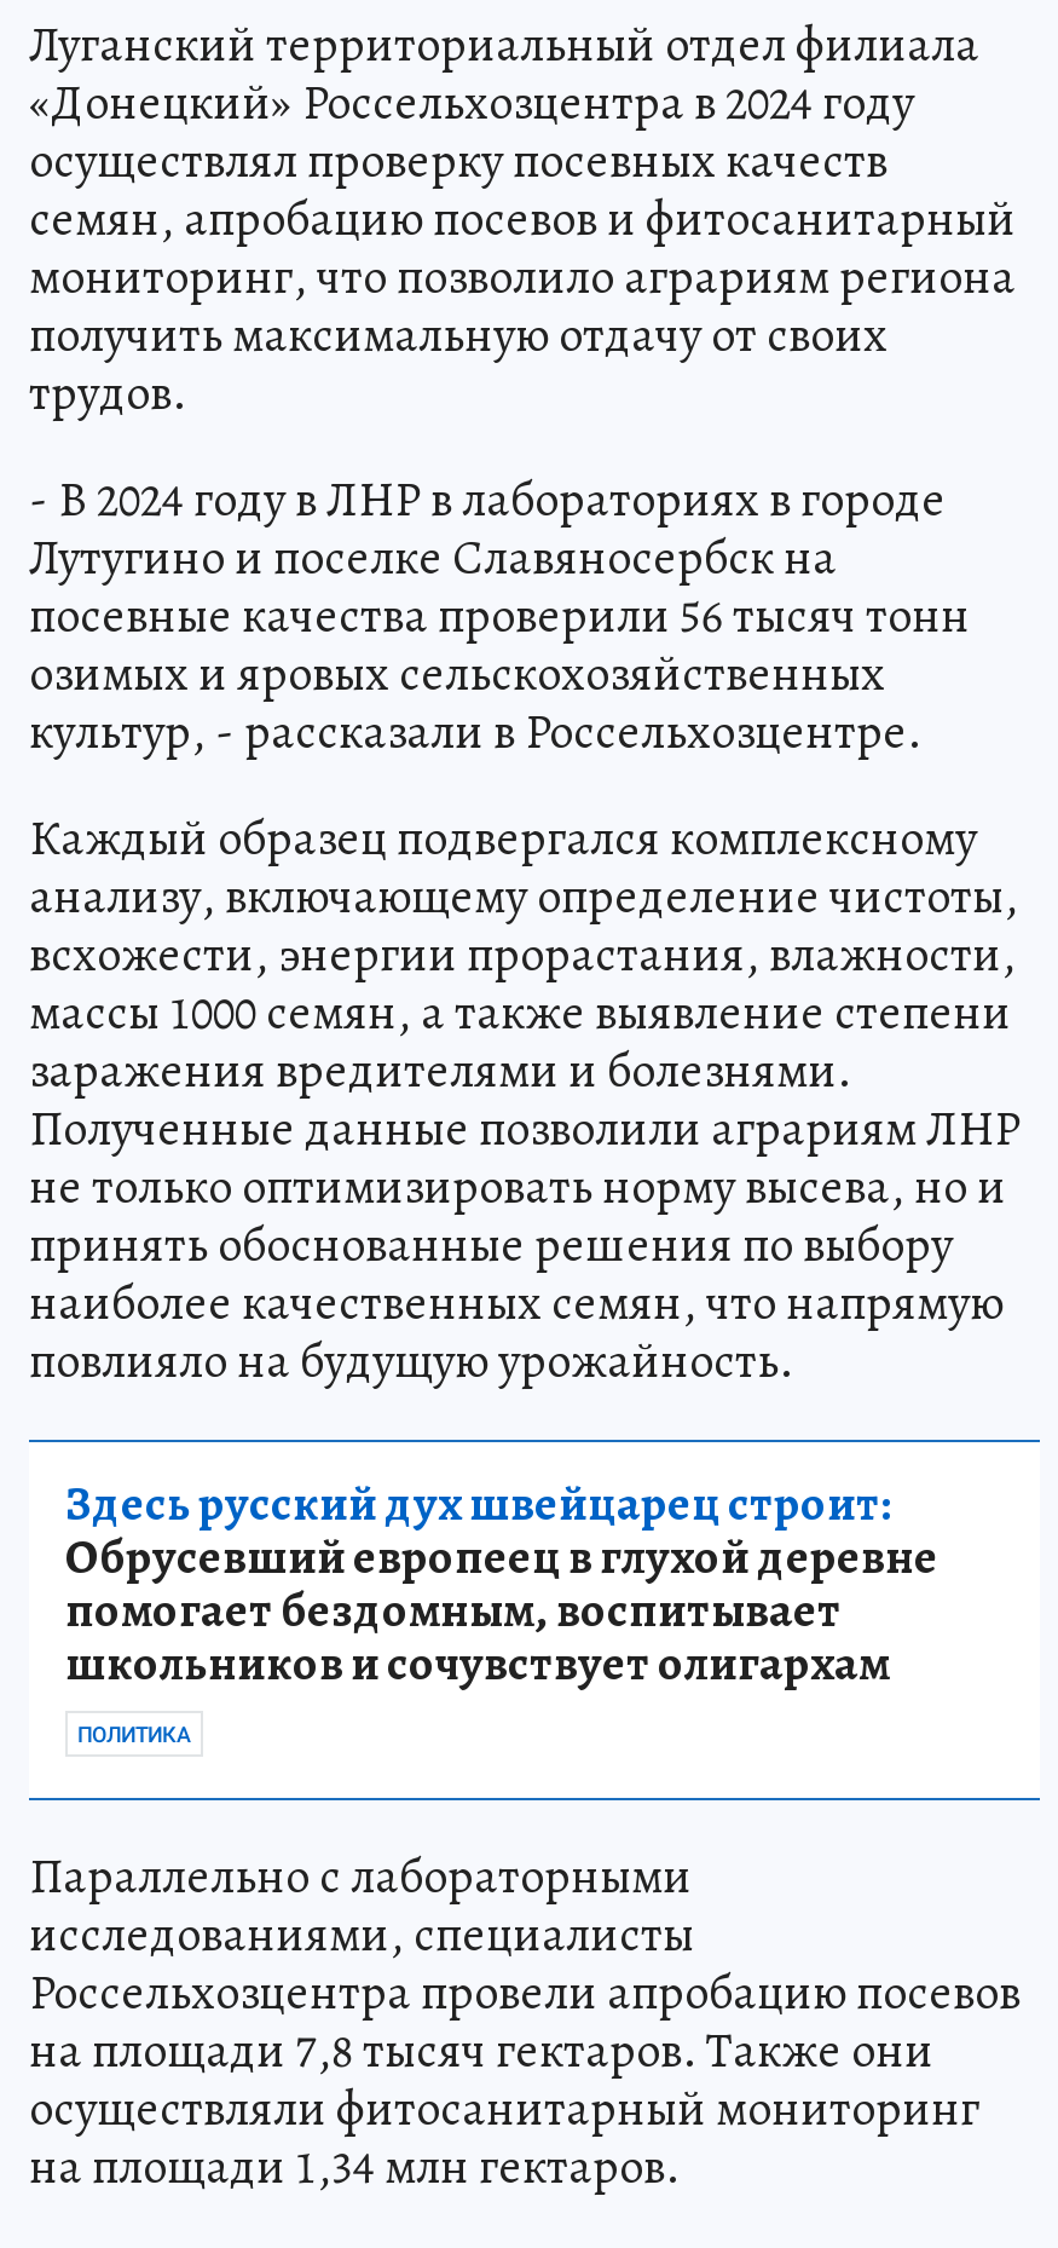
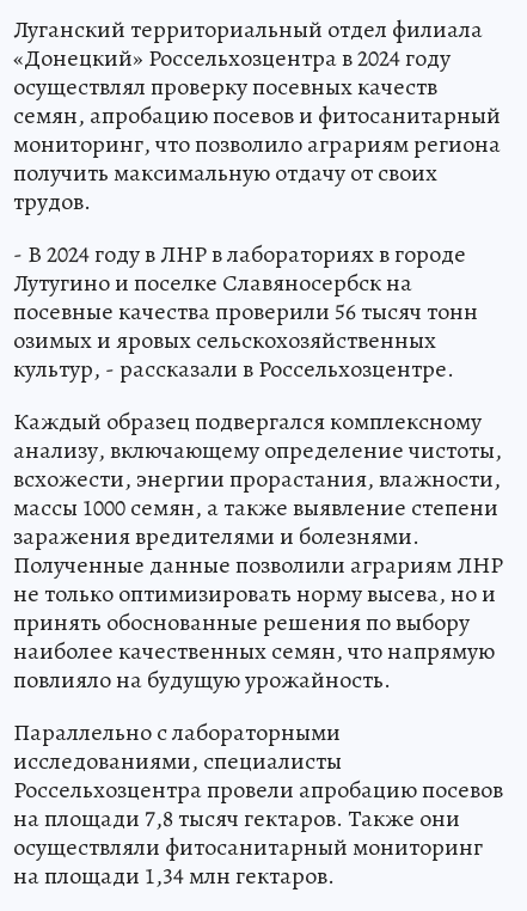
- Здесь русский дух швейцарец строит:
- Обрусевший европеец в глухой деревне
- помогает бездомным, воспитывает
- школьников и сочувствует олигархам
- ПОЛИТИКА
